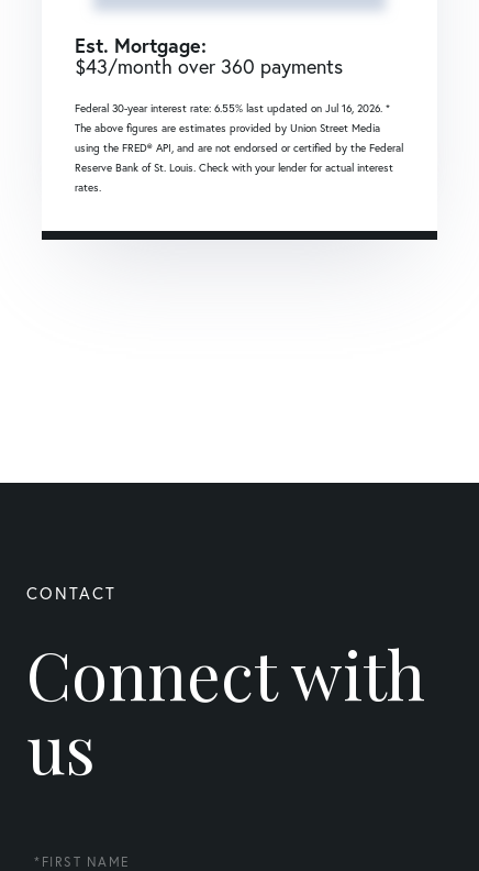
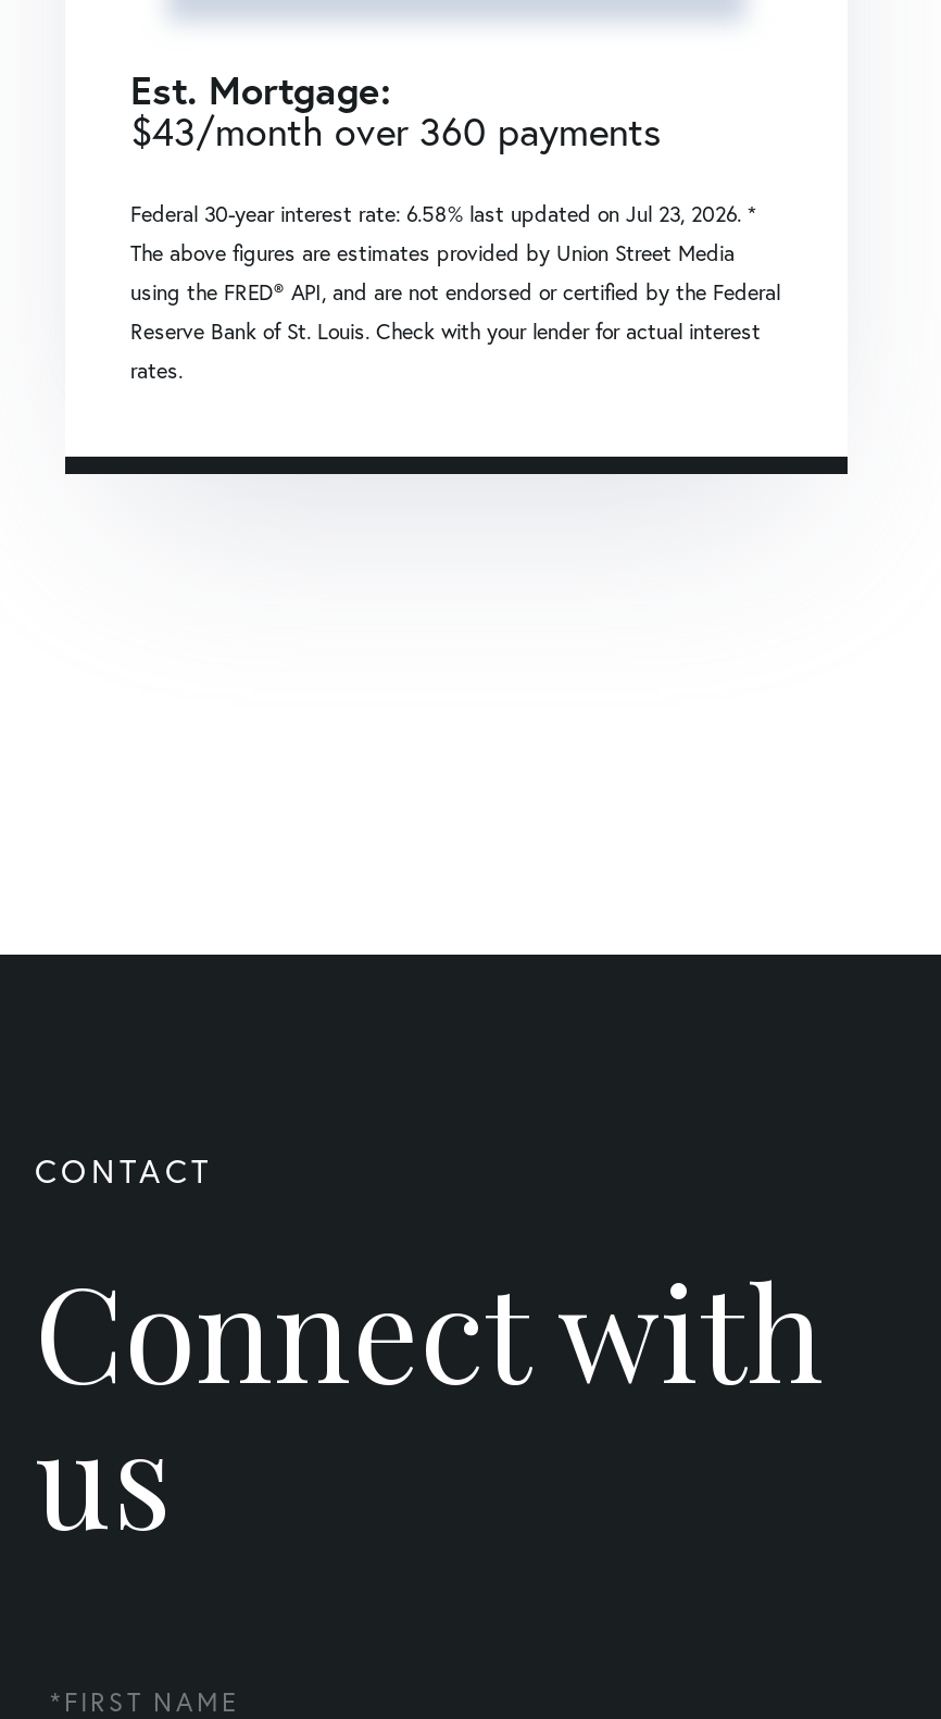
- Federal 30-year interest rate: 6.55% last updated on Jul 16, 2026. *
+ Federal 30-year interest rate: 6.58% last updated on Jul 23, 2026. *
